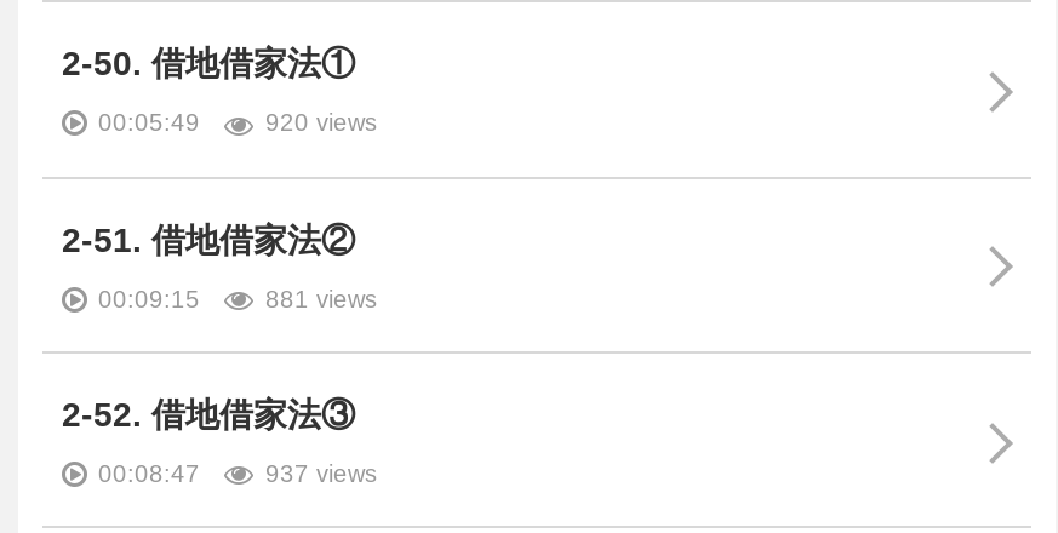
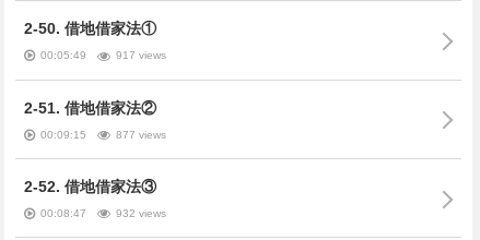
- 920 views
+ 917 views

- 881 views
+ 877 views

- 937 views
+ 932 views
